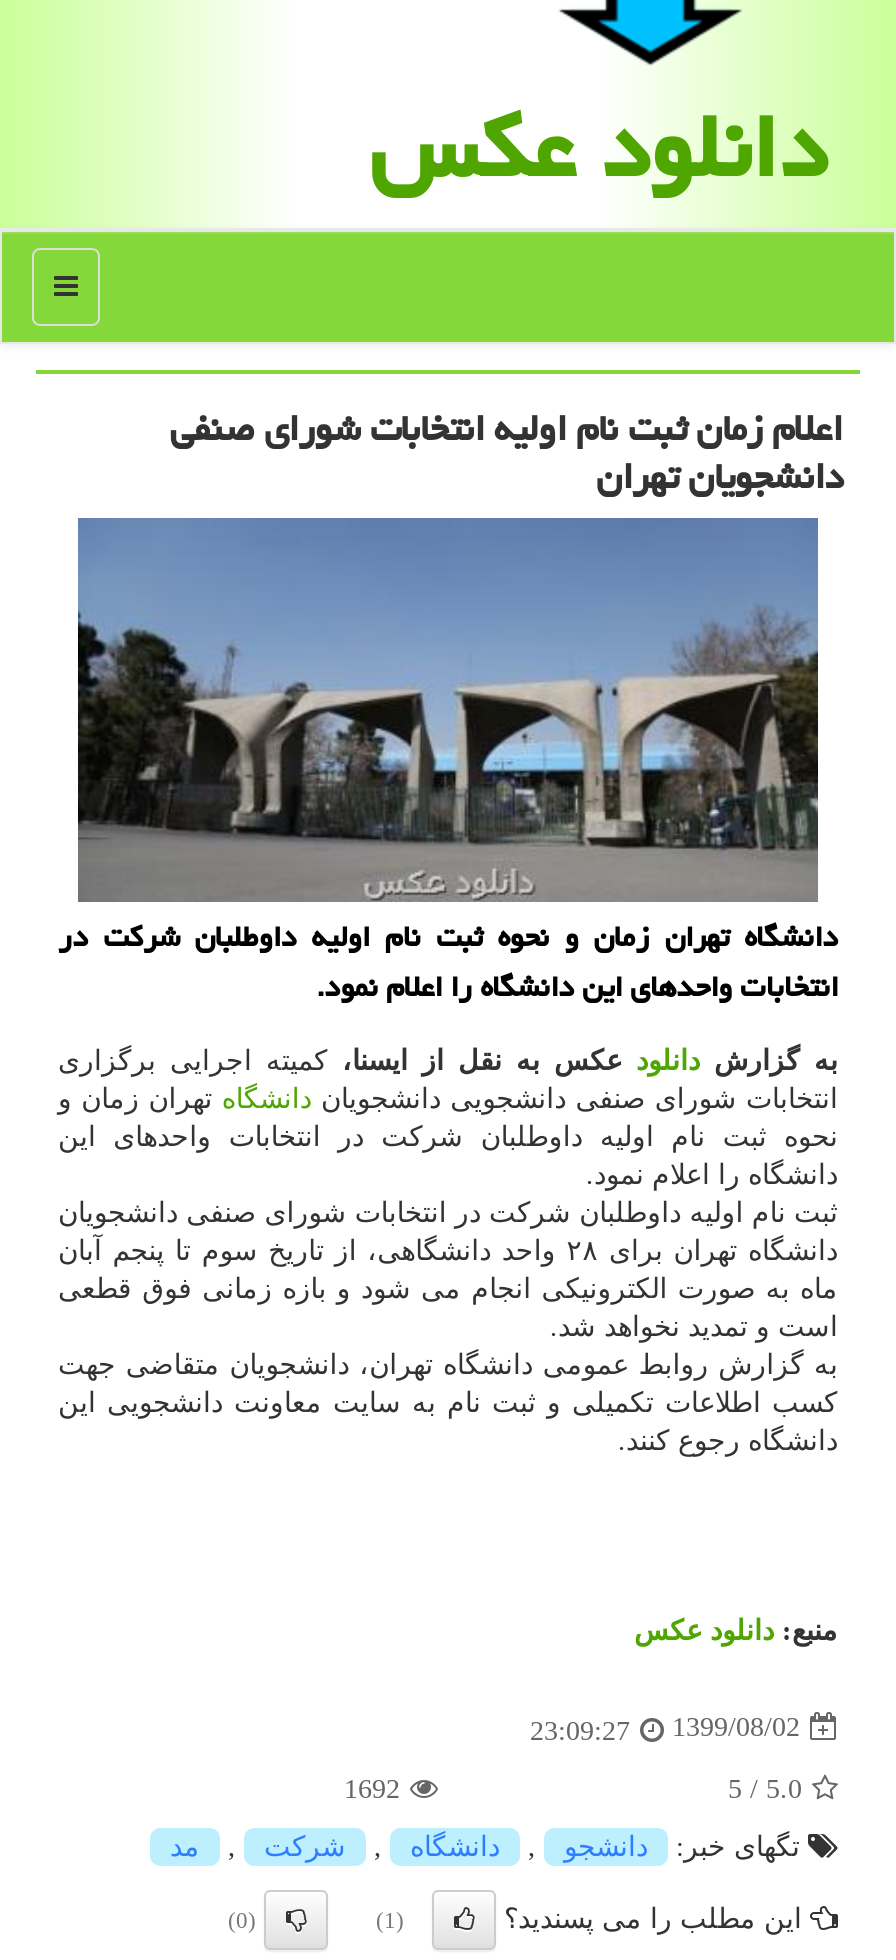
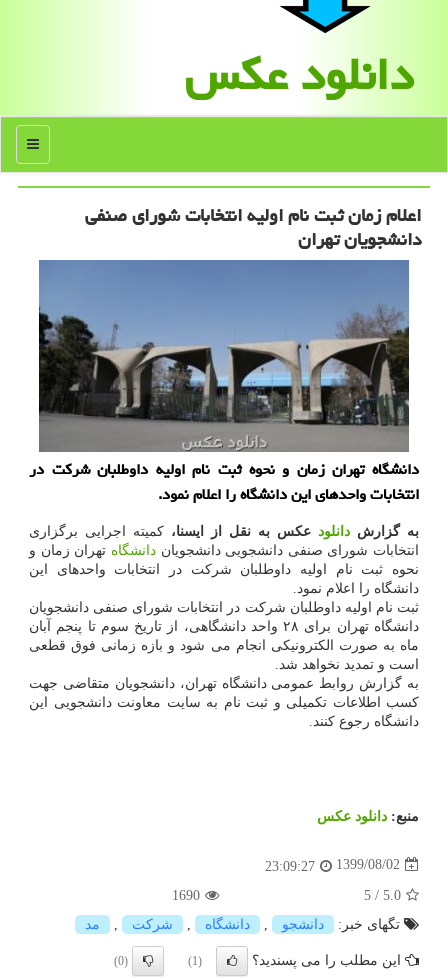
- 1692
+ 1690
